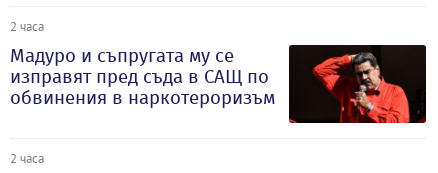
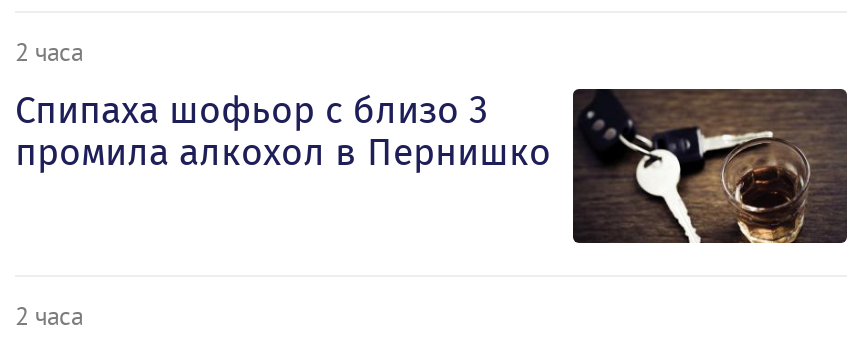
- [image]
- Мадуро и съпругата му се
- изправят пред съда в САЩ по
- обвинения в наркотероризъм
+ [image]
+ Спипаха шофьор с близо 3
+ промила алкохол в Пернишко
